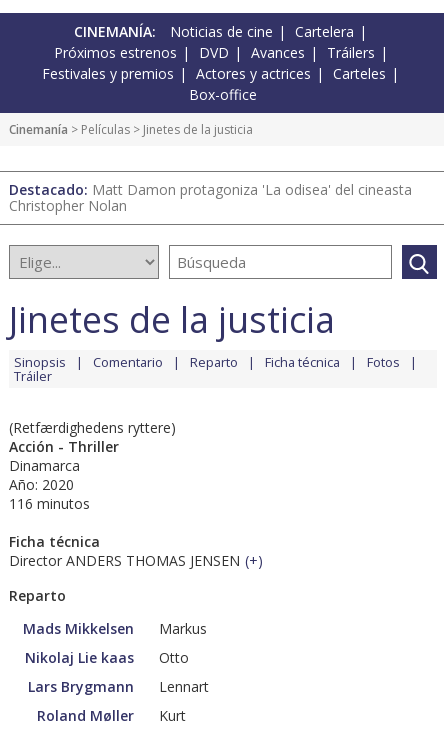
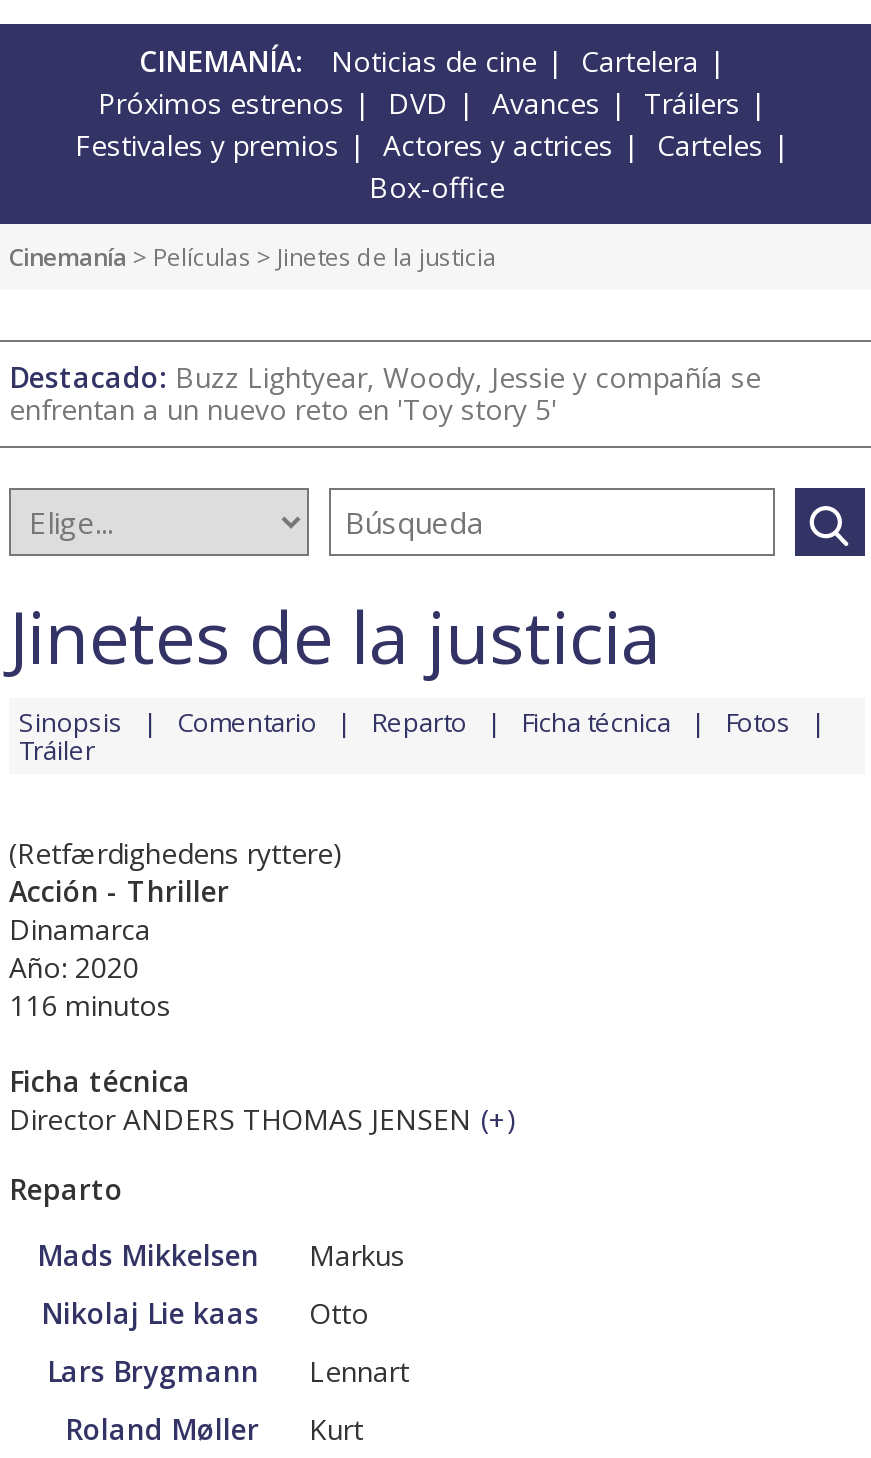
- Destacado: Matt Damon protagoniza 'La odisea' del cineasta
- Christopher Nolan
+ Destacado: Buzz Lightyear, Woody, Jessie y compañía se
+ enfrentan a un nuevo reto en 'Toy story 5'
